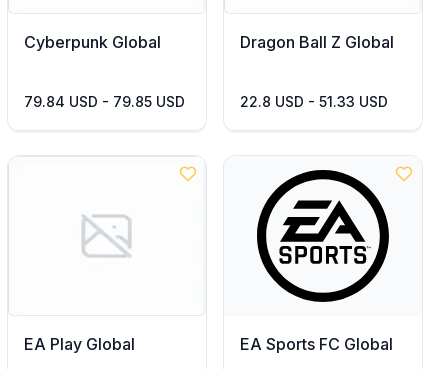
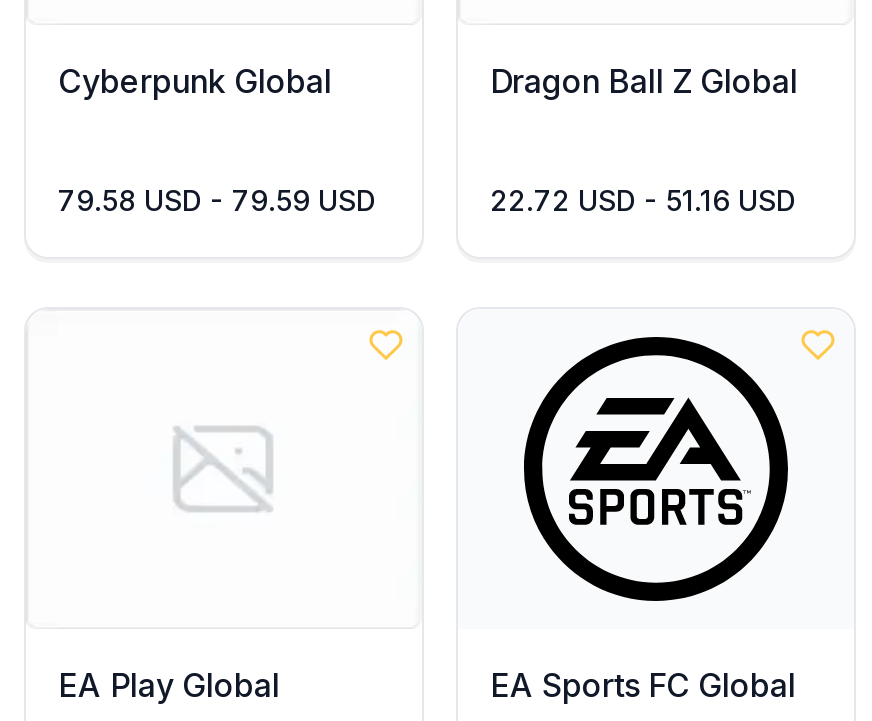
- 79.84 USD - 79.85 USD
+ 79.58 USD - 79.59 USD

- 22.8 USD - 51.33 USD
+ 22.72 USD - 51.16 USD
